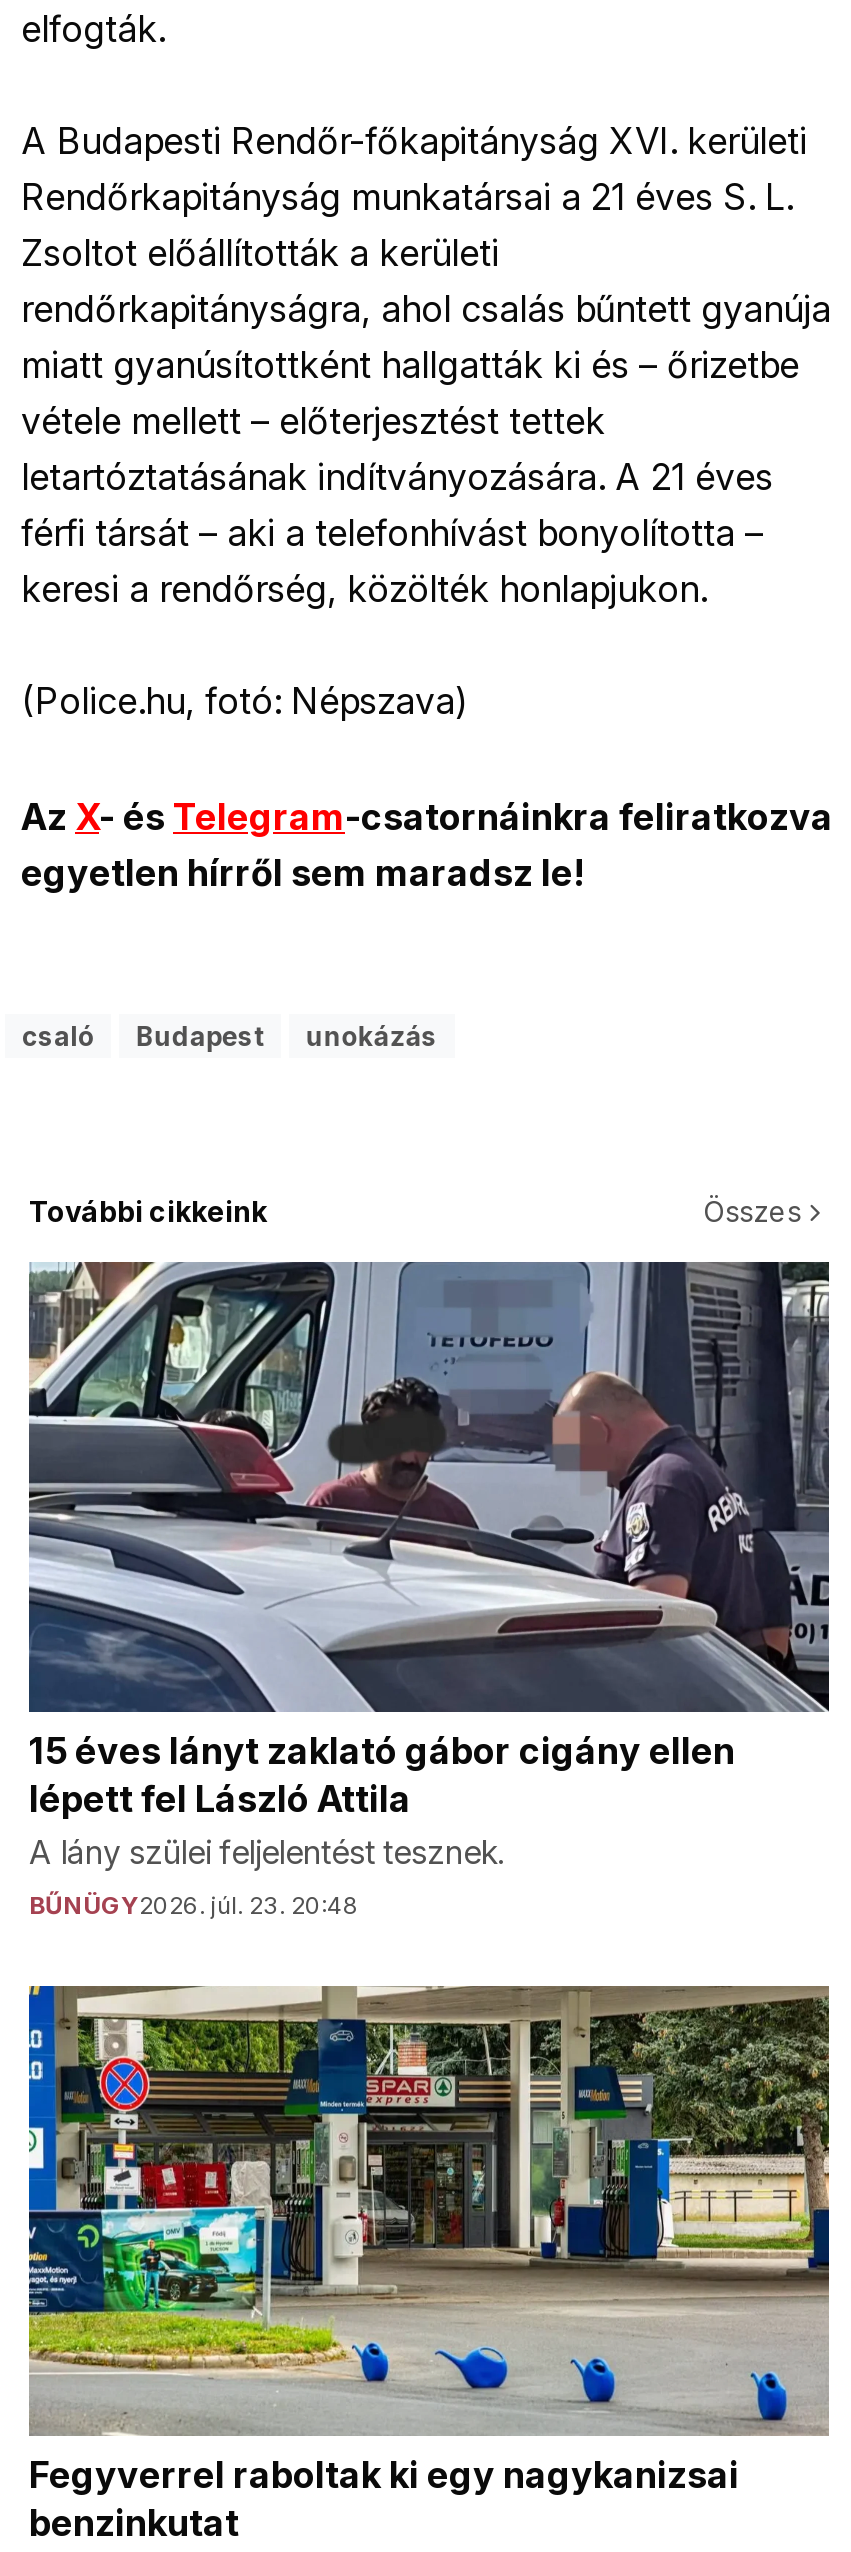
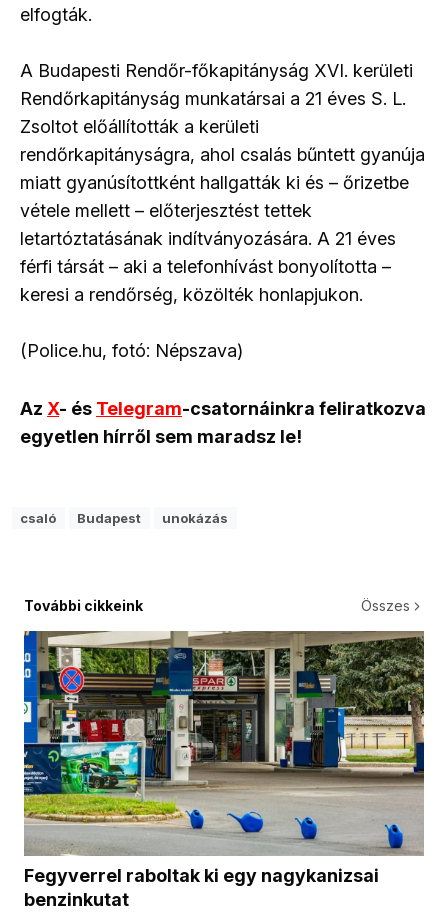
- [image]
- 15 éves lányt zaklató gábor cigány ellen
- lépett fel László Attila
- A lány szülei feljelentést tesznek.
- BŰNÜGY2026. júl. 23. 20:48
